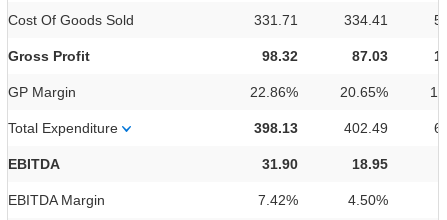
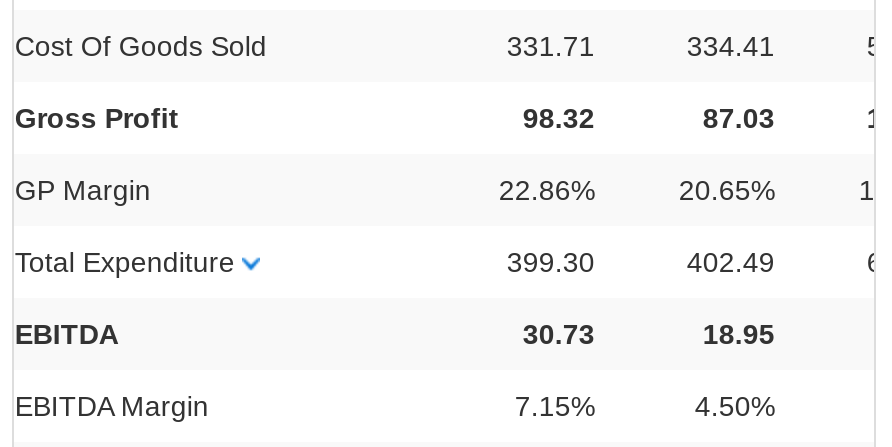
- 398.13
+ 399.30

- 31.90
+ 30.73

- 7.42%
+ 7.15%
